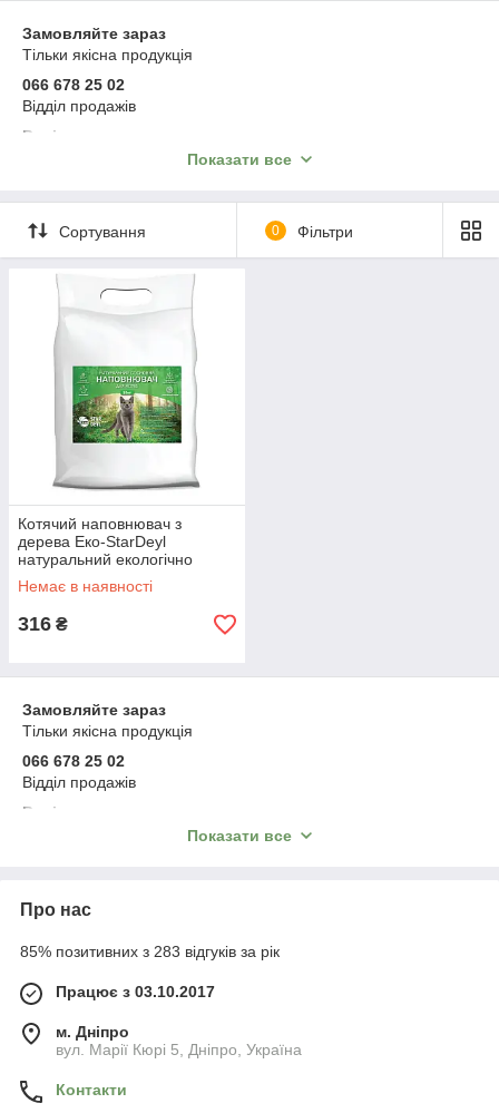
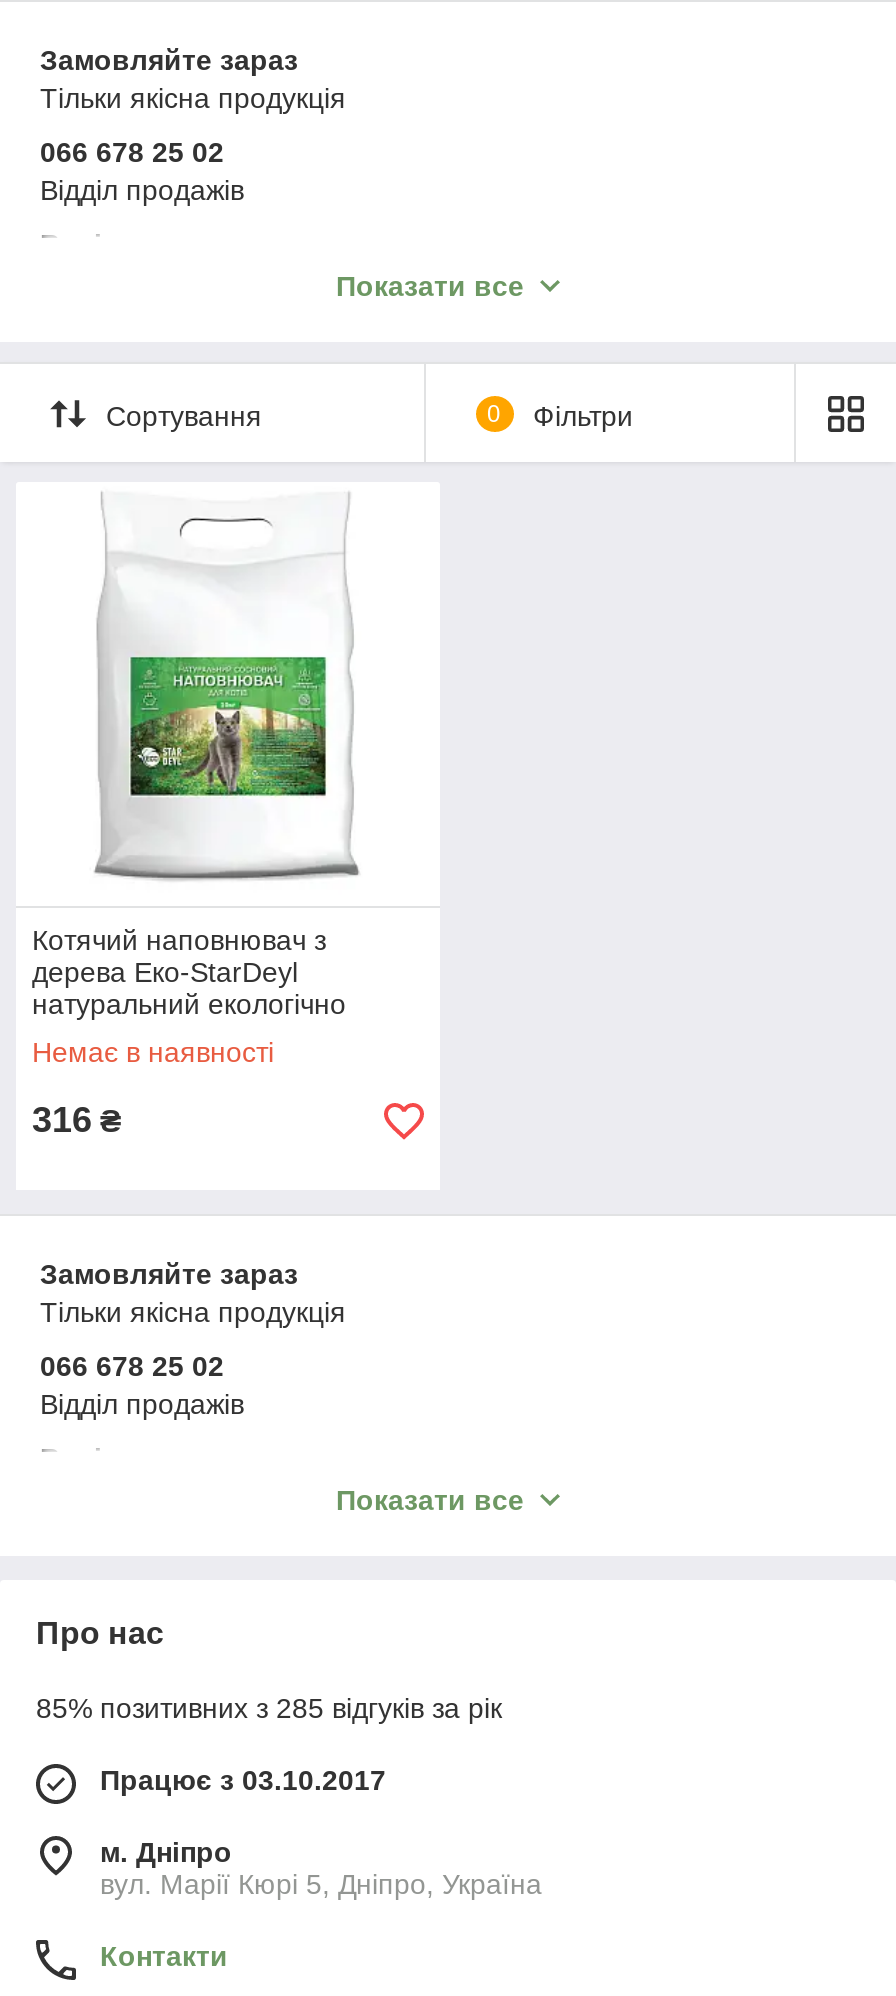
- 85% позитивних з 283 відгуків за рік
+ 85% позитивних з 285 відгуків за рік
